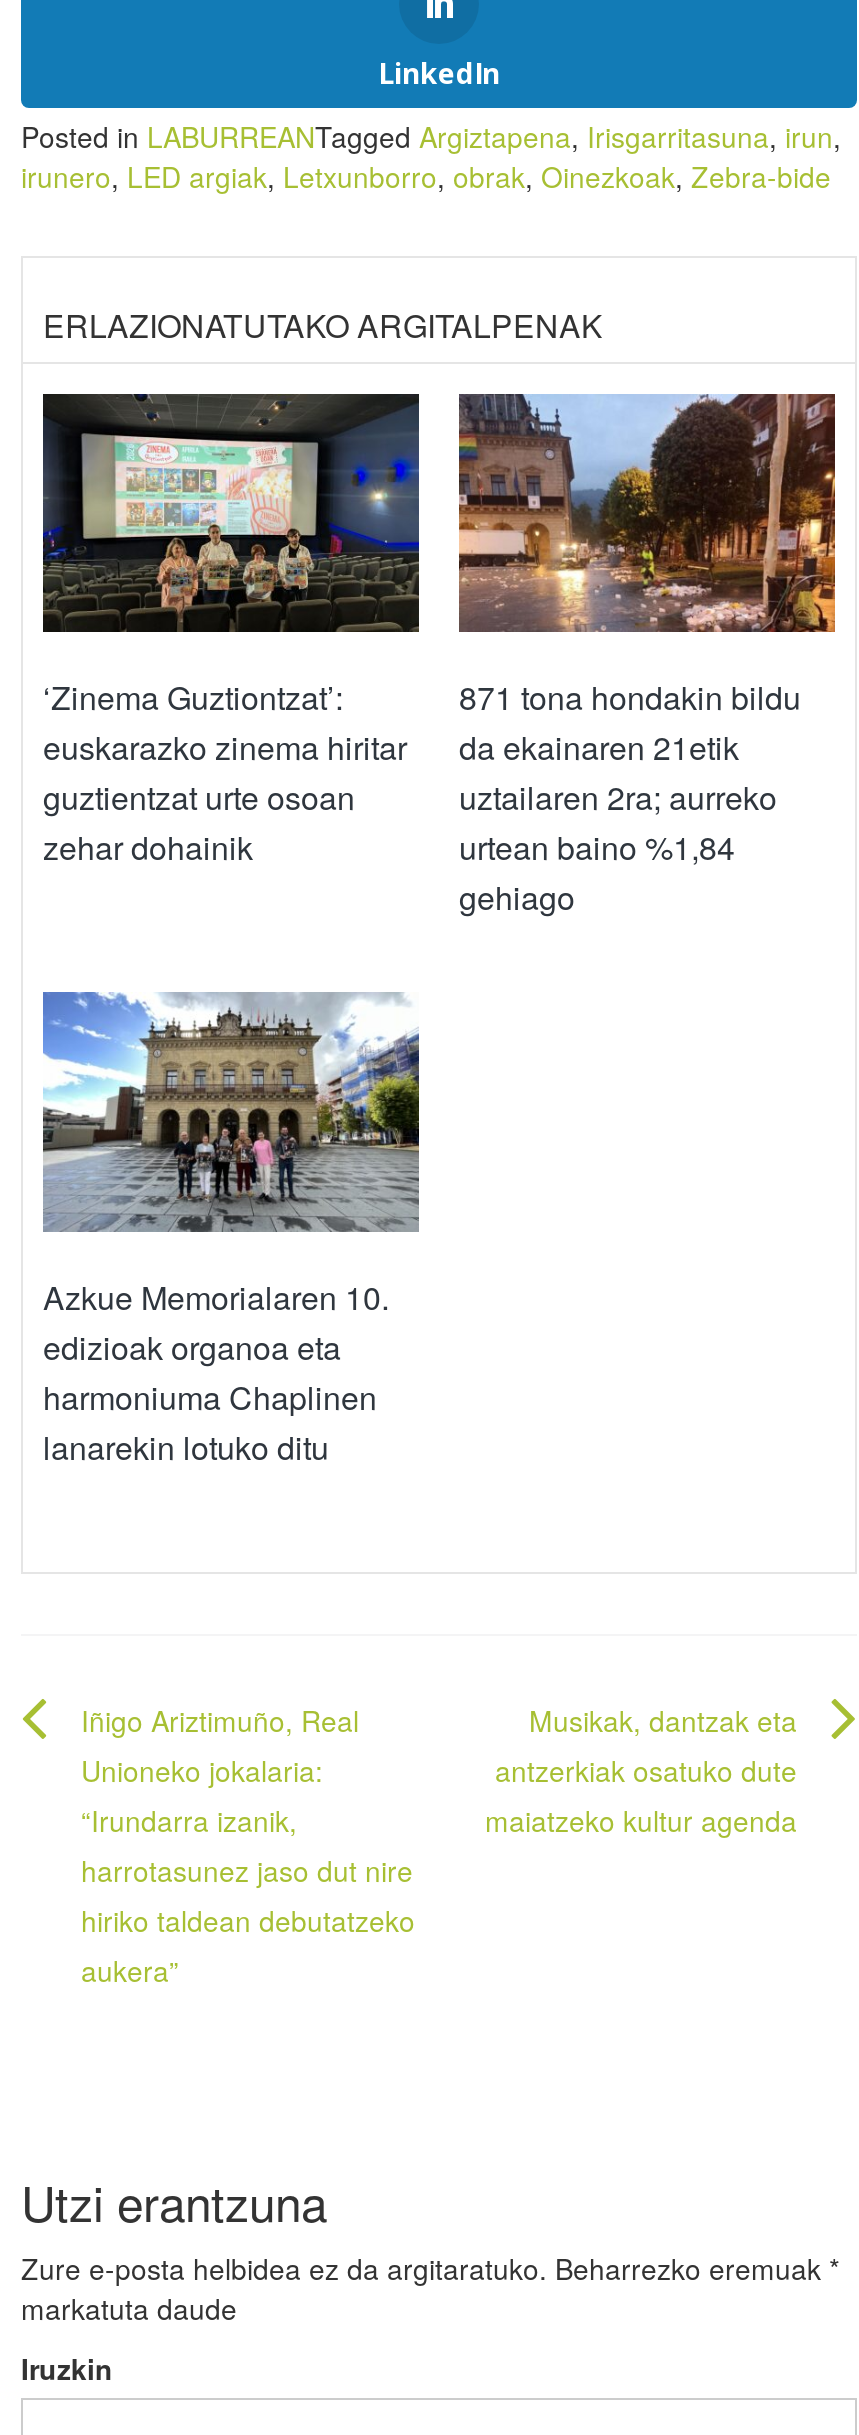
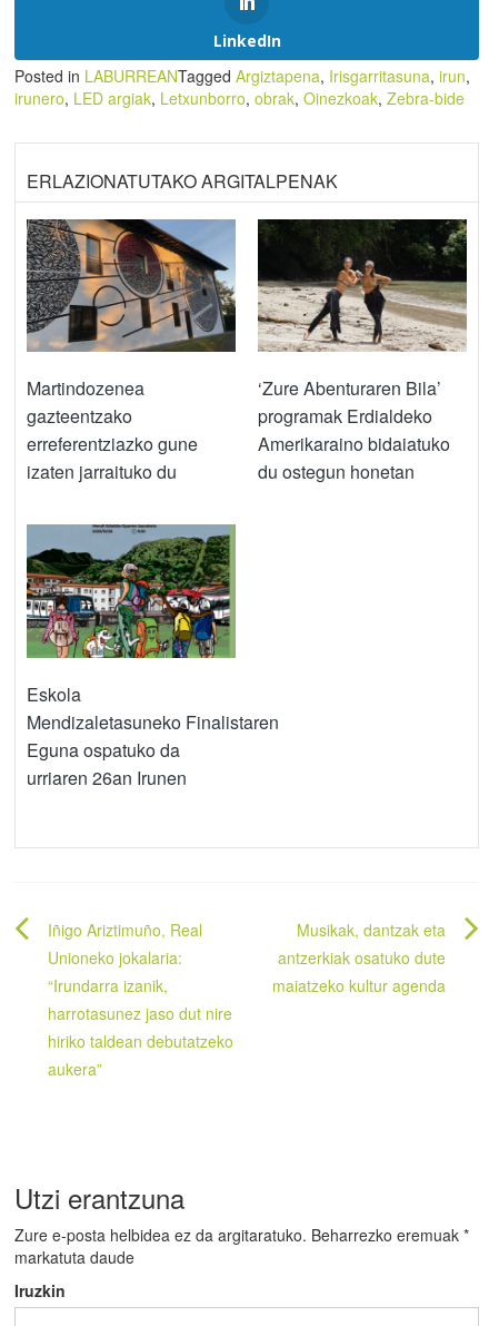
- [image]
- ‘Zinema Guztiontzat’:
- euskarazko zinema hiritar
- guztientzat urte osoan
- zehar dohainik
+ [image]
+ Martindozenea
+ gazteentzako
+ erreferentziazko gune
+ izaten jarraituko du

- [image]
- 871 tona hondakin bildu
- da ekainaren 21etik
- uztailaren 2ra; aurreko
- urtean baino %1,84
- gehiago
+ [image]
+ ‘Zure Abenturaren Bila’
+ programak Erdialdeko
+ Amerikaraino bidaiatuko
+ du ostegun honetan

- [image]
- Azkue Memorialaren 10.
- edizioak organoa eta
- harmoniuma Chaplinen
- lanarekin lotuko ditu
+ [image]
+ Eskola
+ Mendizaletasuneko Finalistaren
+ Eguna ospatuko da
+ urriaren 26an Irunen
